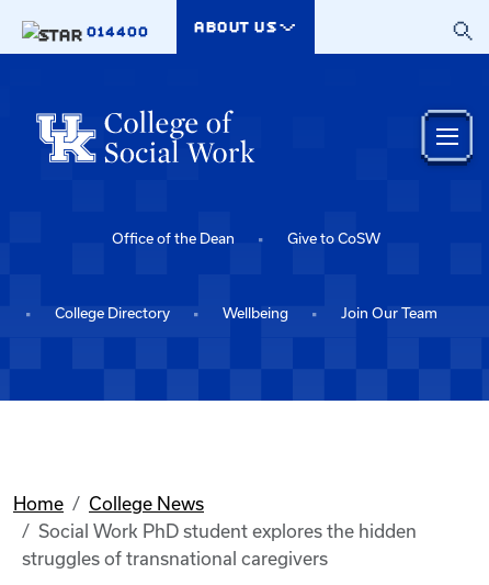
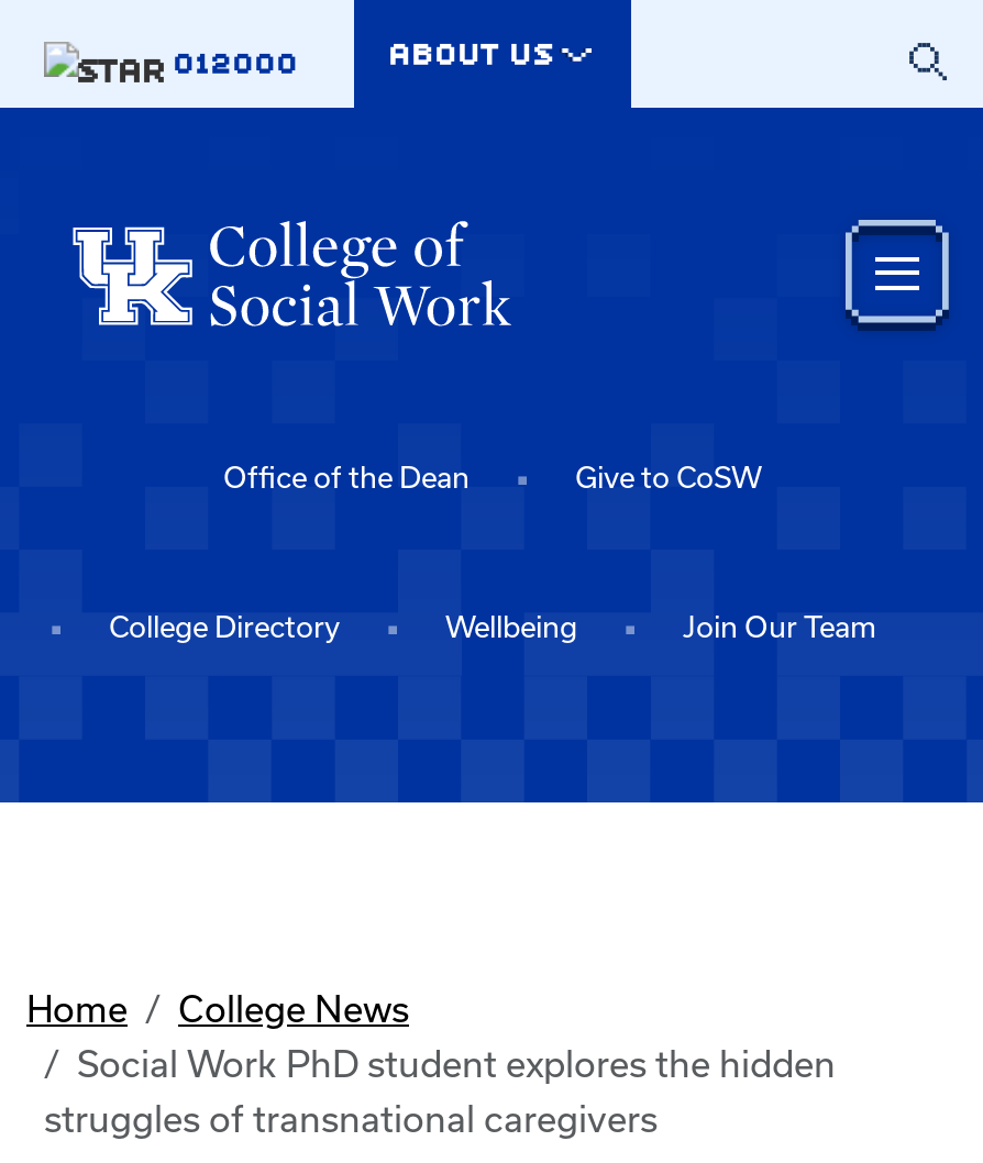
- 014400
+ 012000
